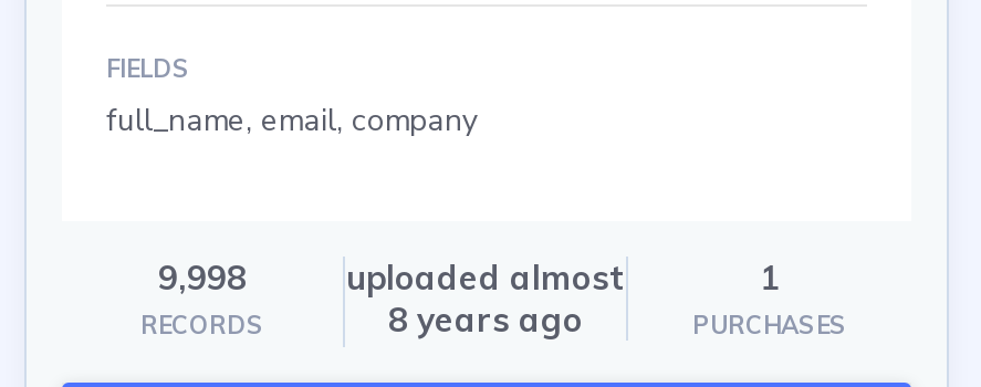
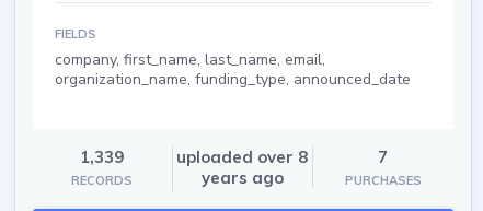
- full_name, email, company
+ company, first_name, last_name, email,
+ organization_name, funding_type, announced_date

- 9,998
+ 1,339

- uploaded almost
- 8 years ago
+ uploaded over 8
+ years ago

- 1
+ 7
